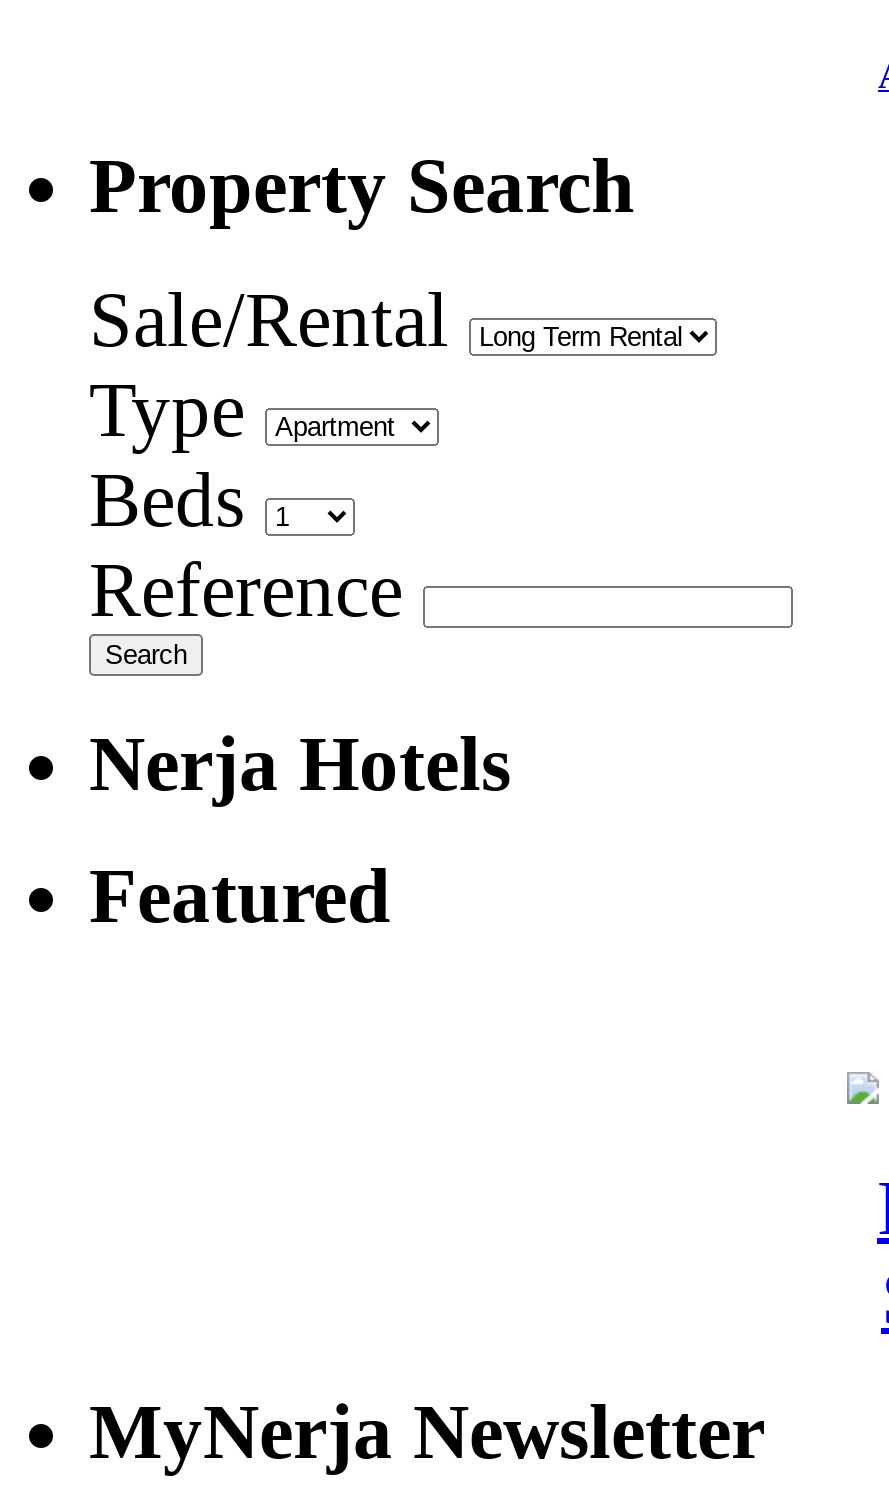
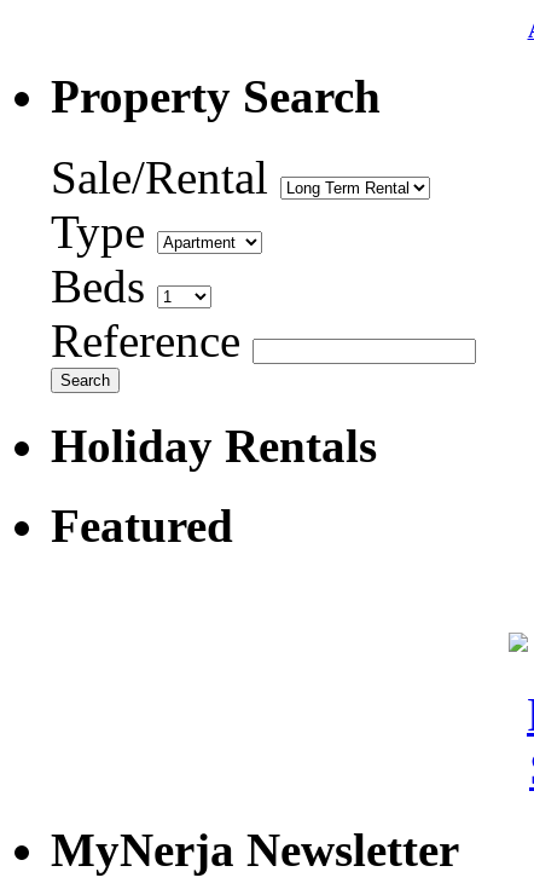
- Nerja Hotels
+ Holiday Rentals
